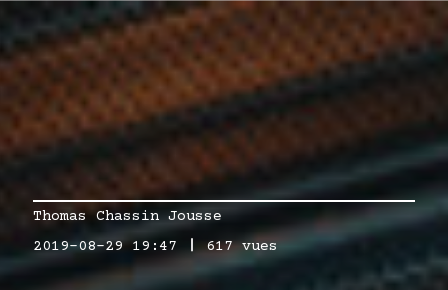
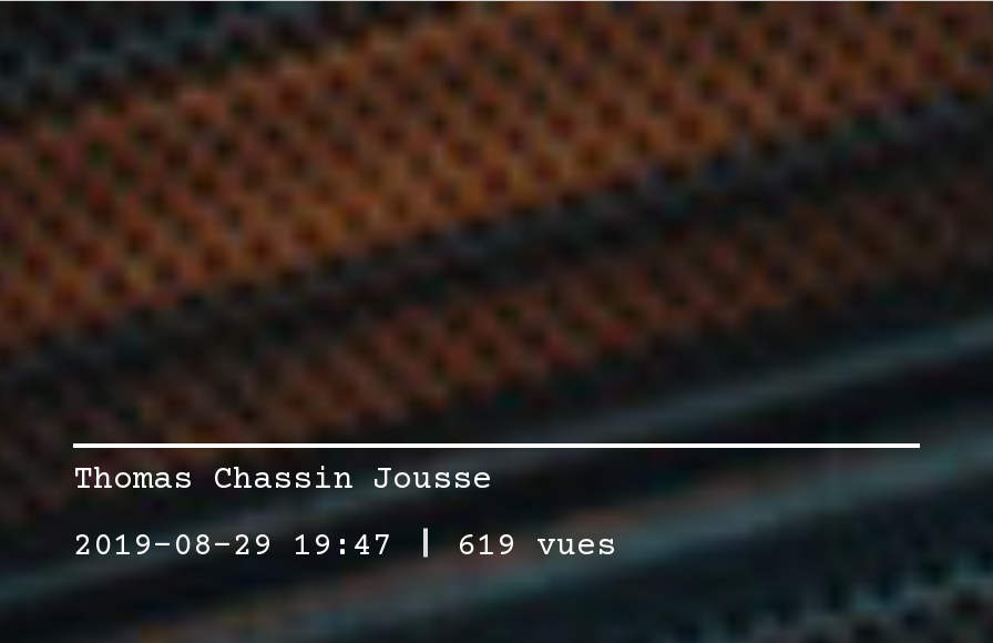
- 2019-08-29 19:47 617 vues
+ 2019-08-29 19:47 619 vues
